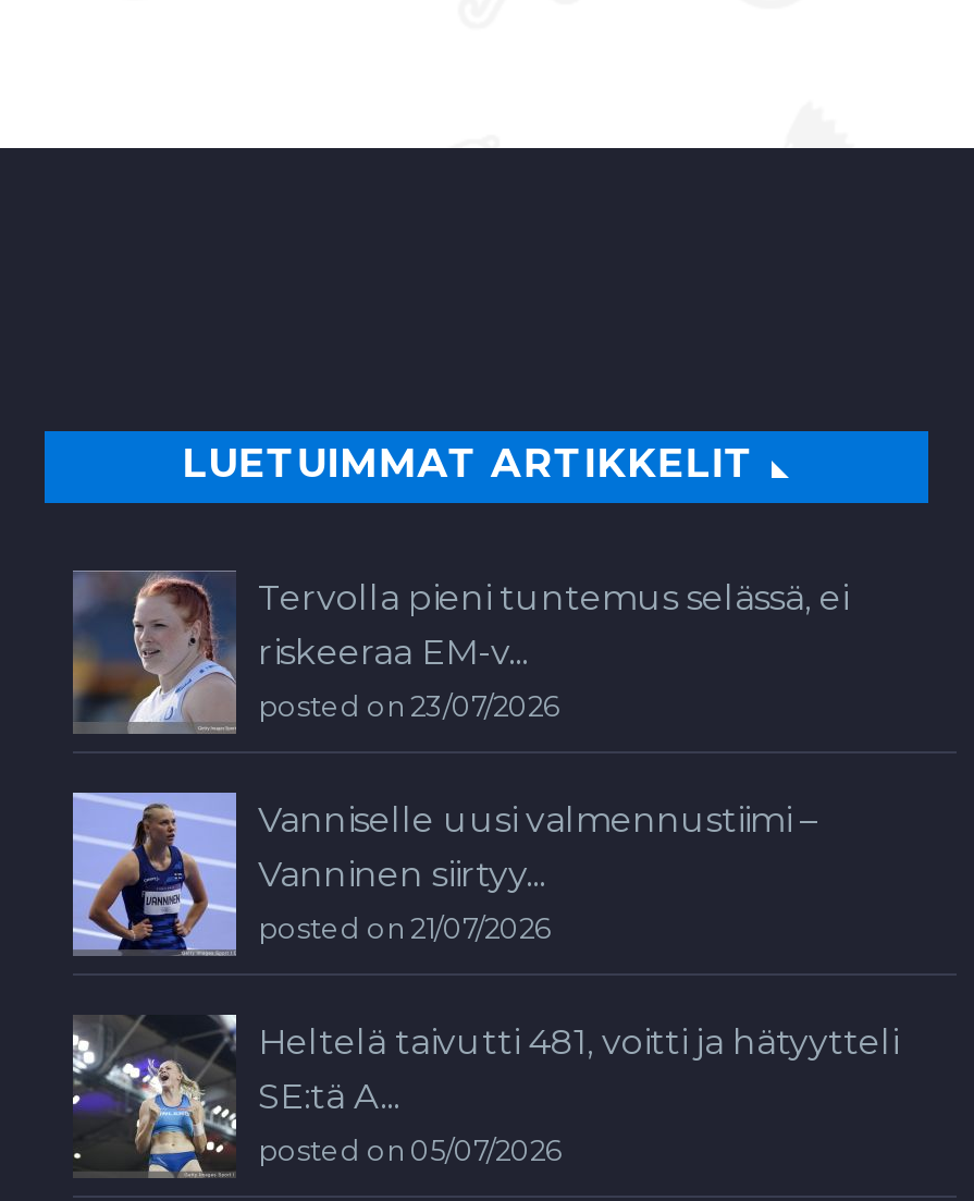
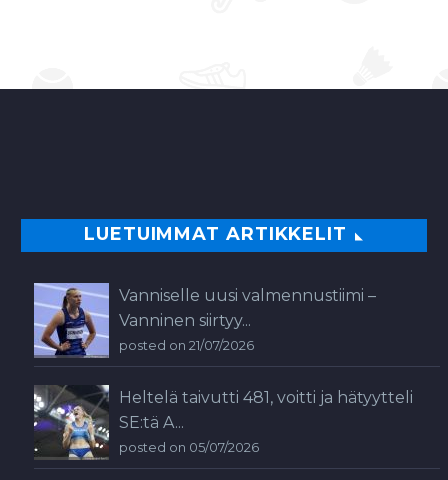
moved down: LUETUIMMAT ARTIKKELIT

- [image]
- Tervolla pieni tuntemus selässä, ei
- riskeeraa EM-v...
- posted on 23/07/2026
